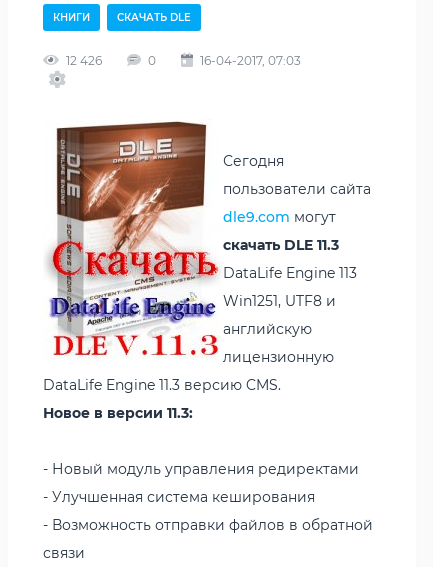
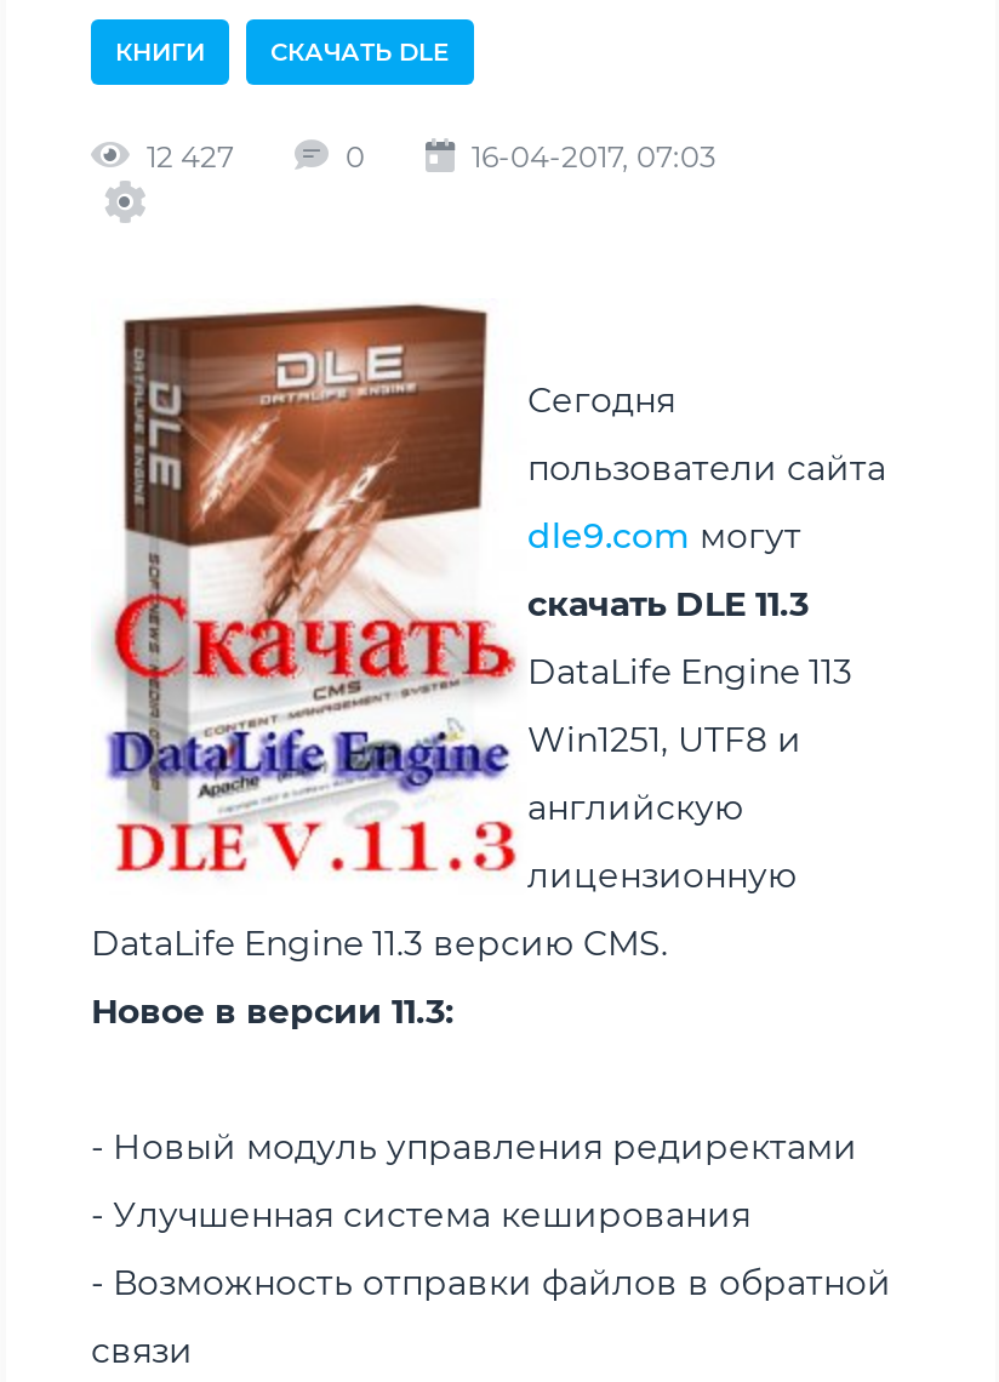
- 12 426
+ 12 427
